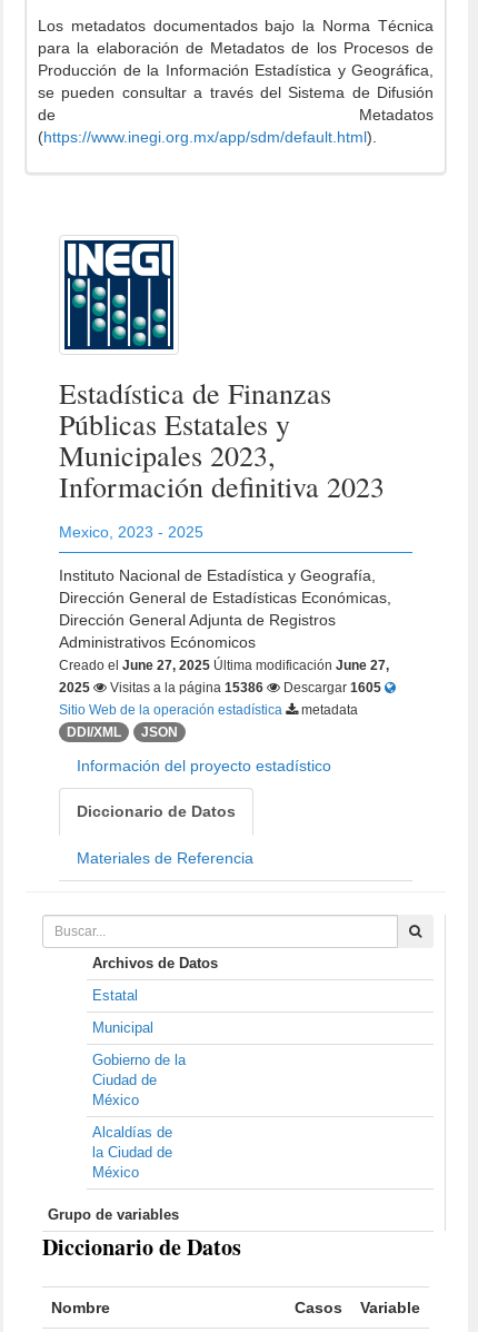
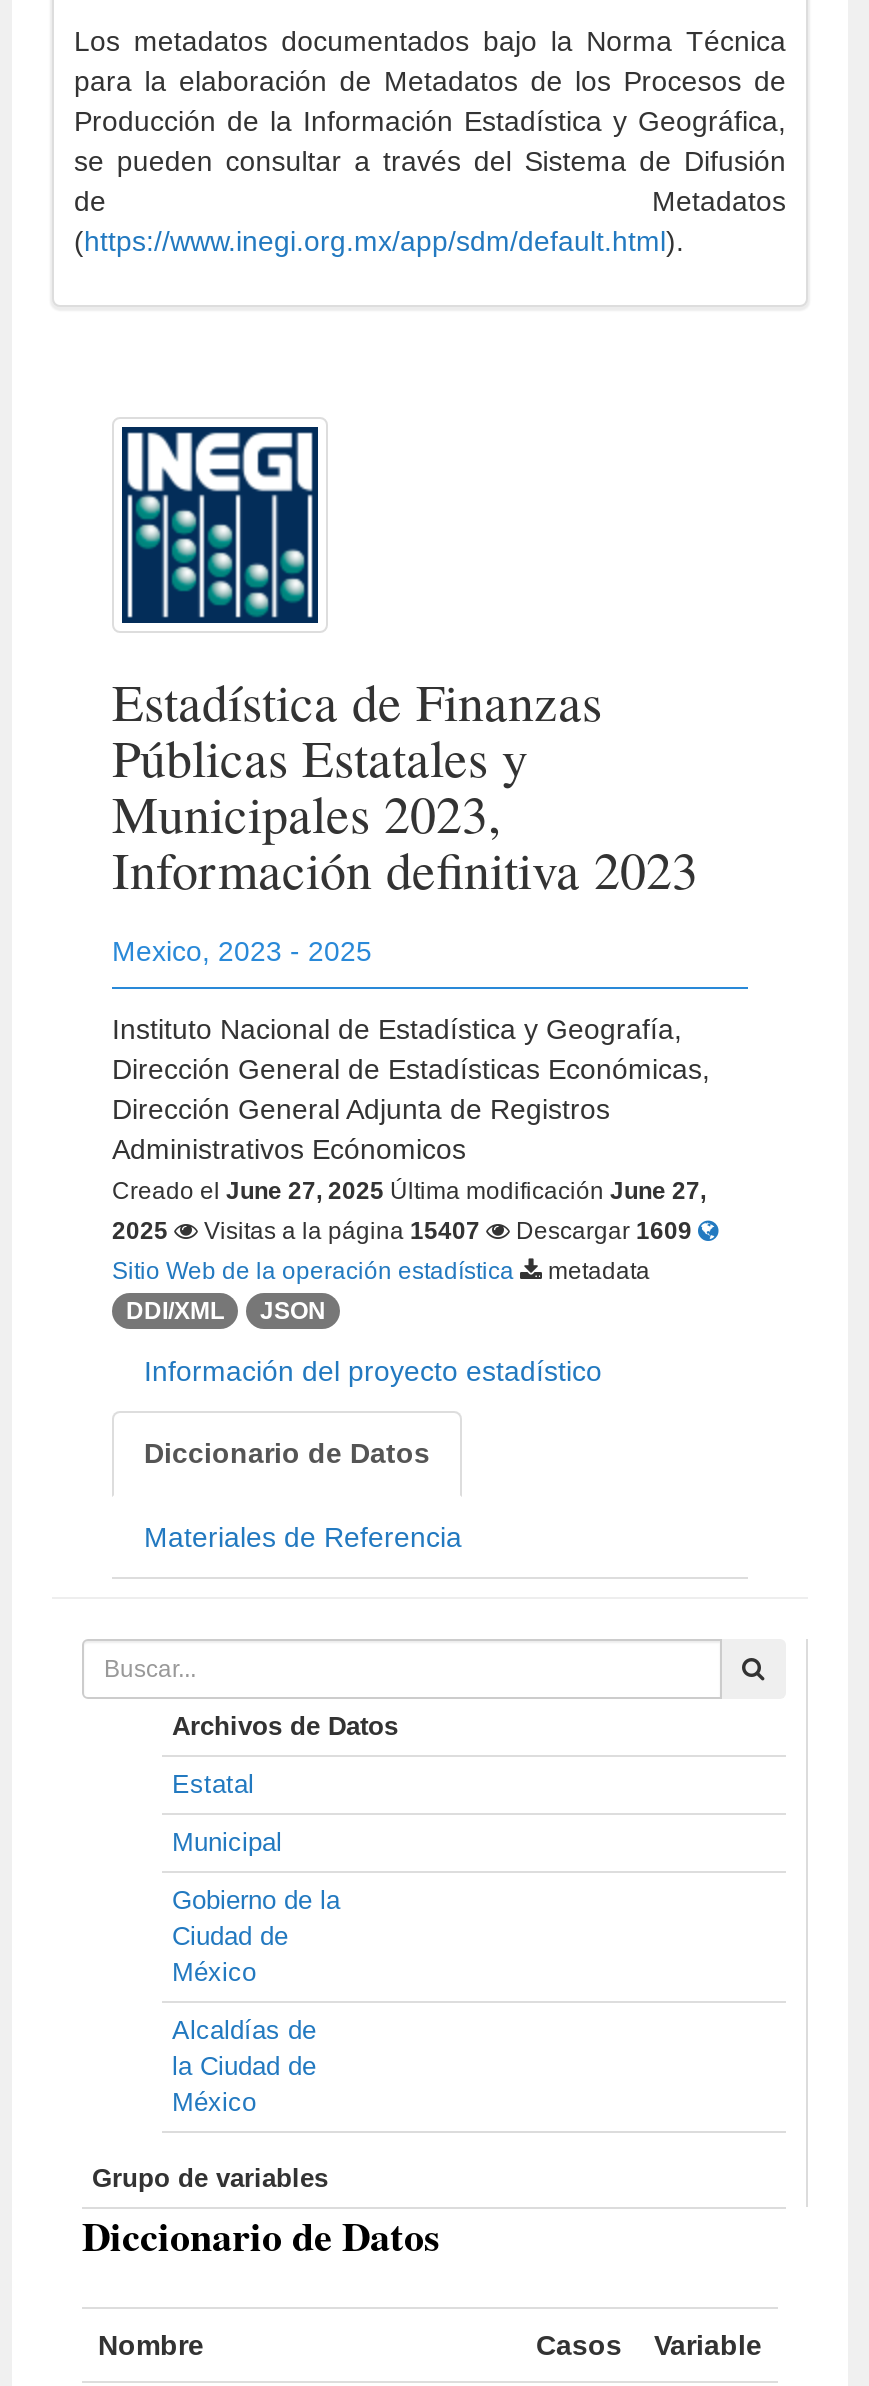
- Visitas a la página 15386
+ Visitas a la página 15407

- Descargar 1605
+ Descargar 1609
